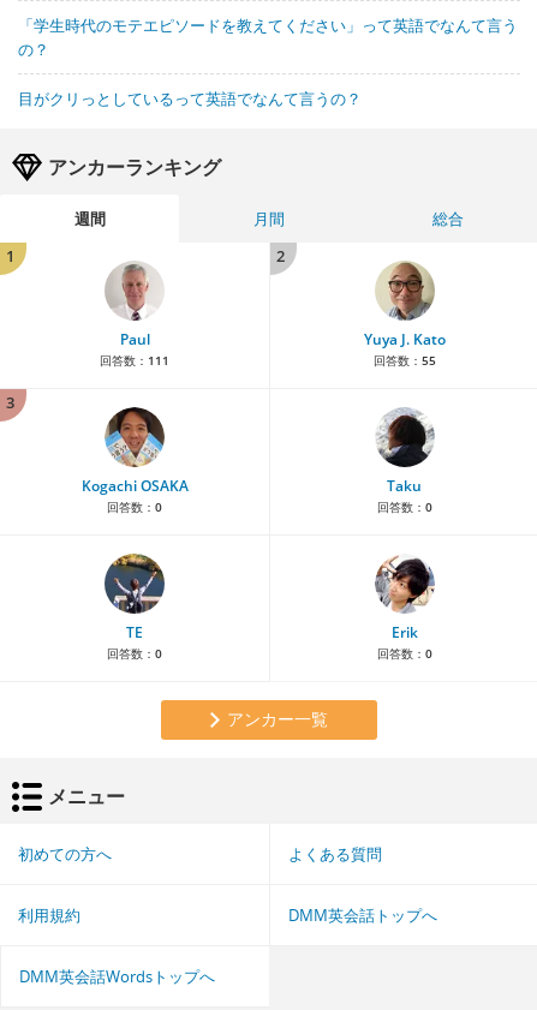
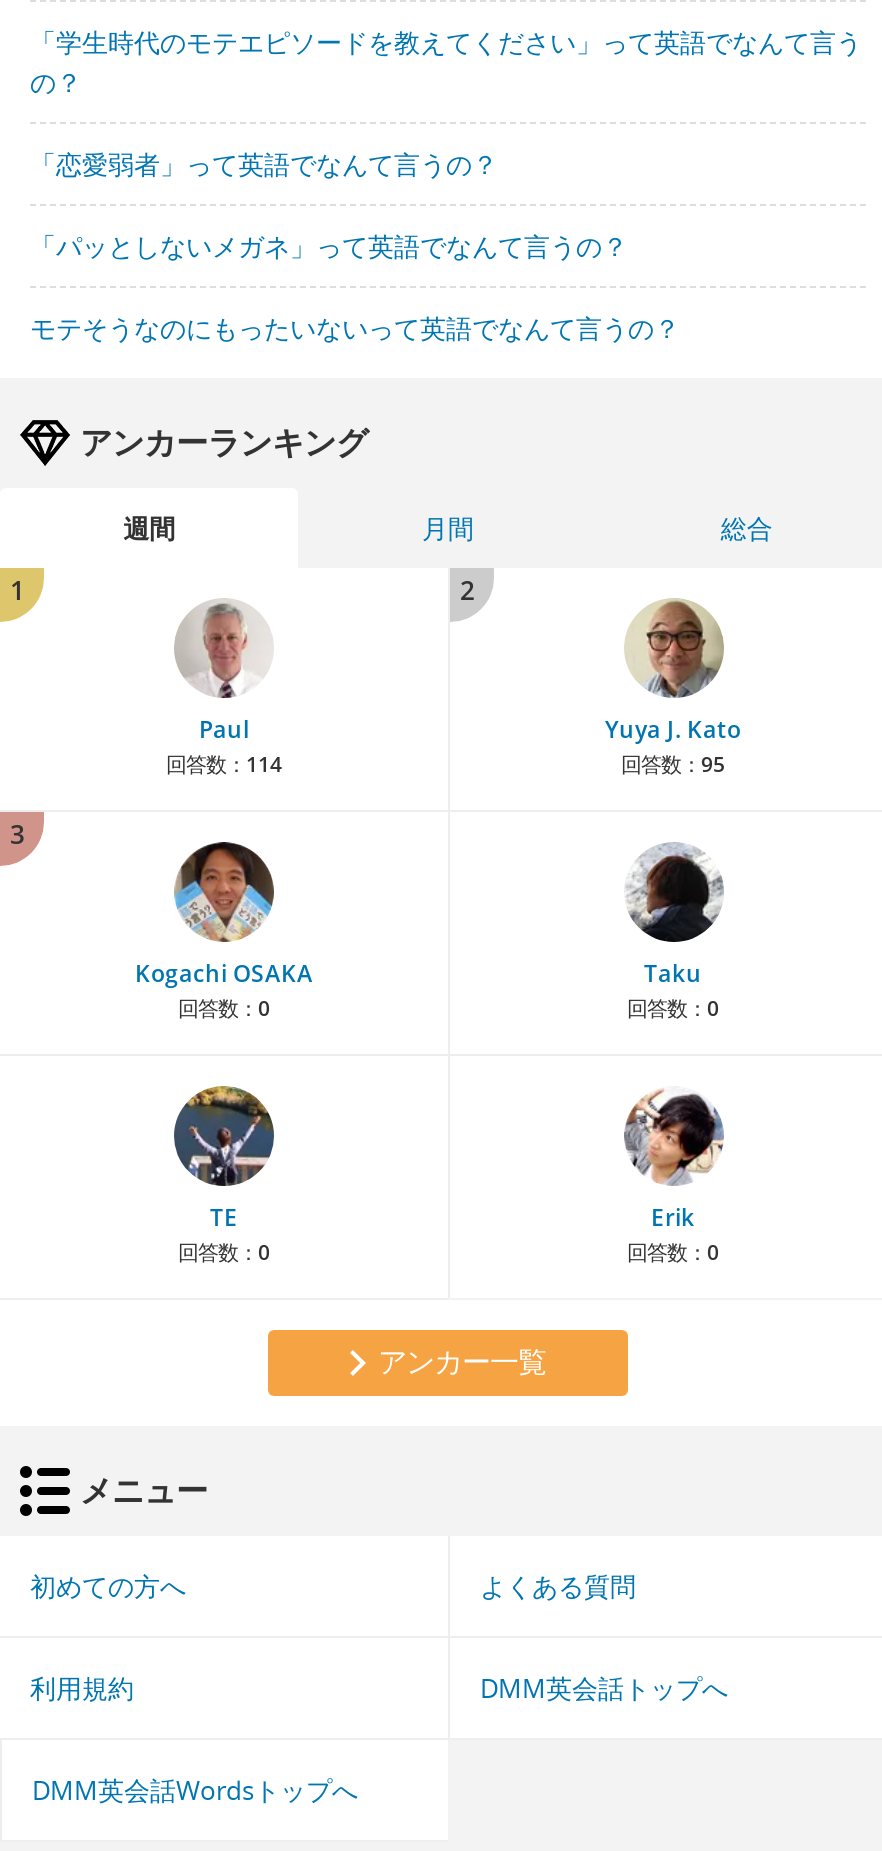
- 目がクリっとしているって英語でなんて言うの？
+ 「恋愛弱者」って英語でなんて言うの？
+ 「パッとしないメガネ」って英語でなんて言うの？
+ モテそうなのにもったいないって英語でなんて言うの？

- 回答数：111
+ 回答数：114

- 回答数：55
+ 回答数：95
